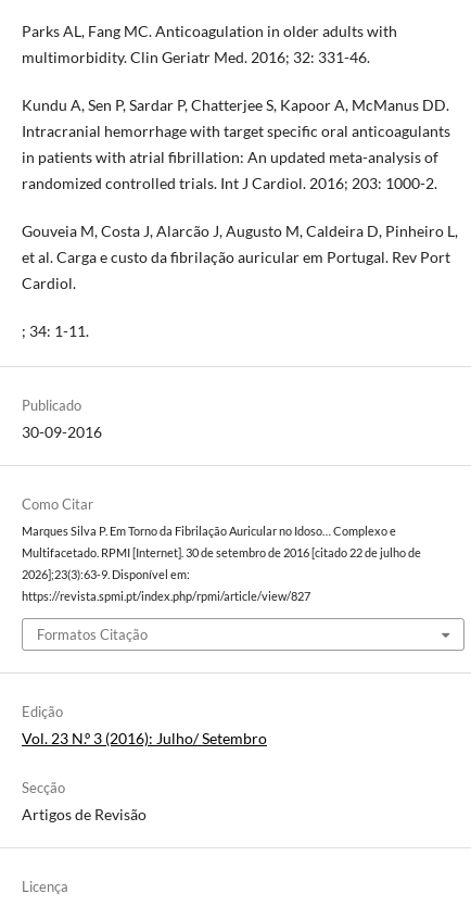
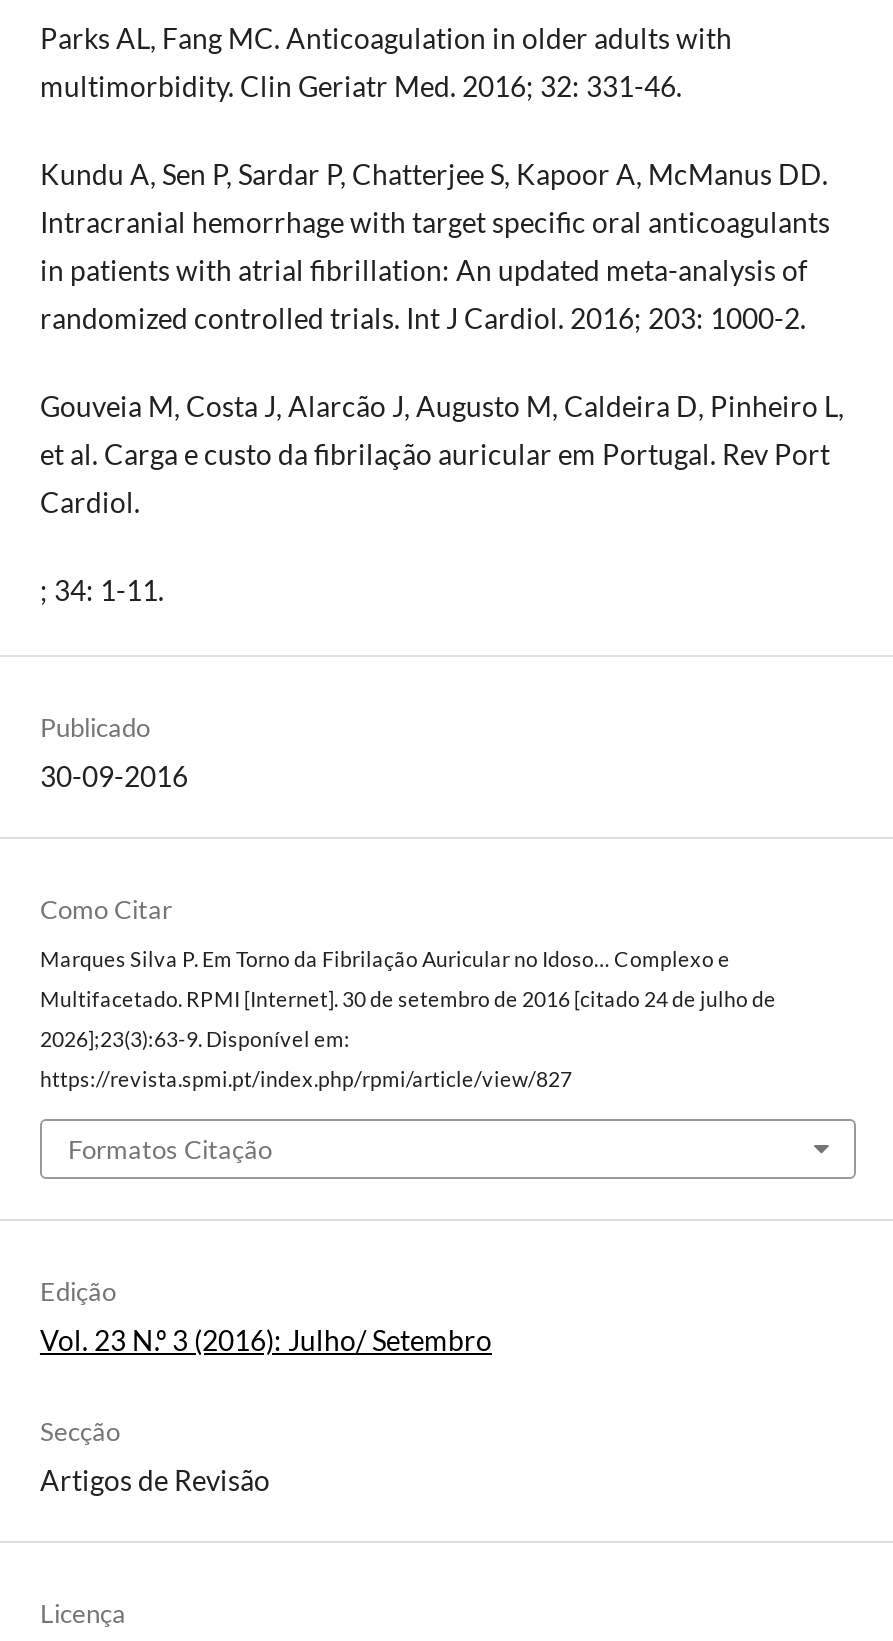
- Multifacetado. RPMI [Internet]. 30 de setembro de 2016 [citado 22 de julho de
+ Multifacetado. RPMI [Internet]. 30 de setembro de 2016 [citado 24 de julho de
